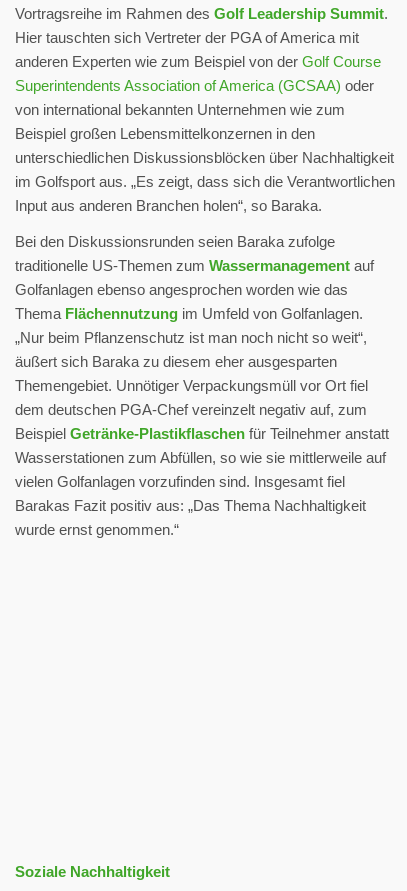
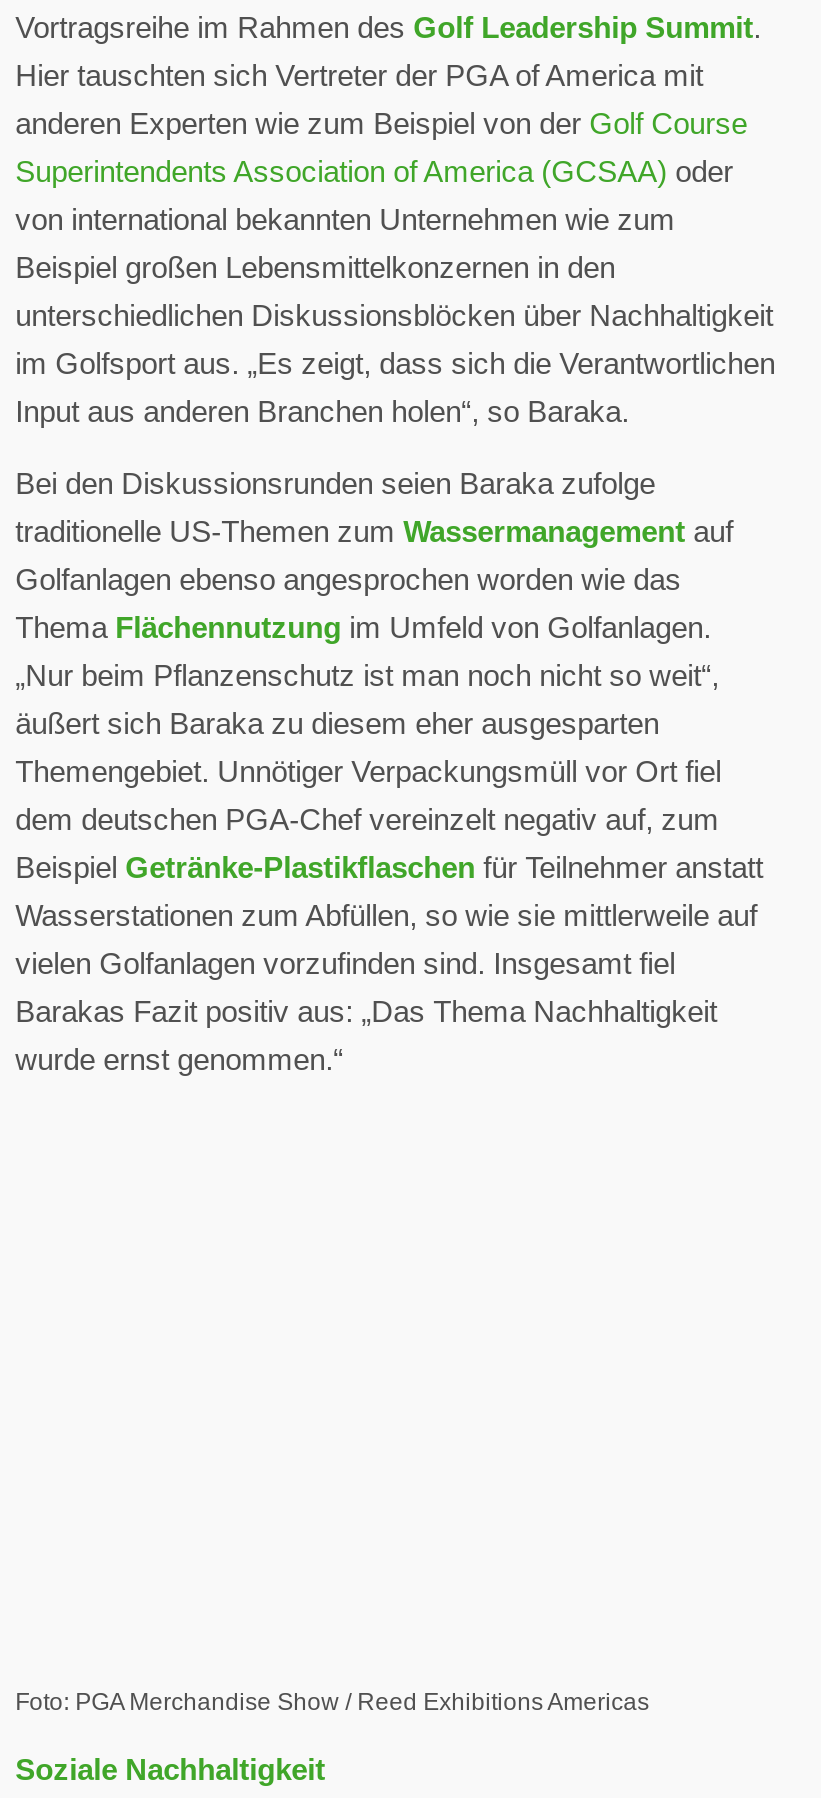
+ Foto: PGA Merchandise Show / Reed Exhibitions Americas
